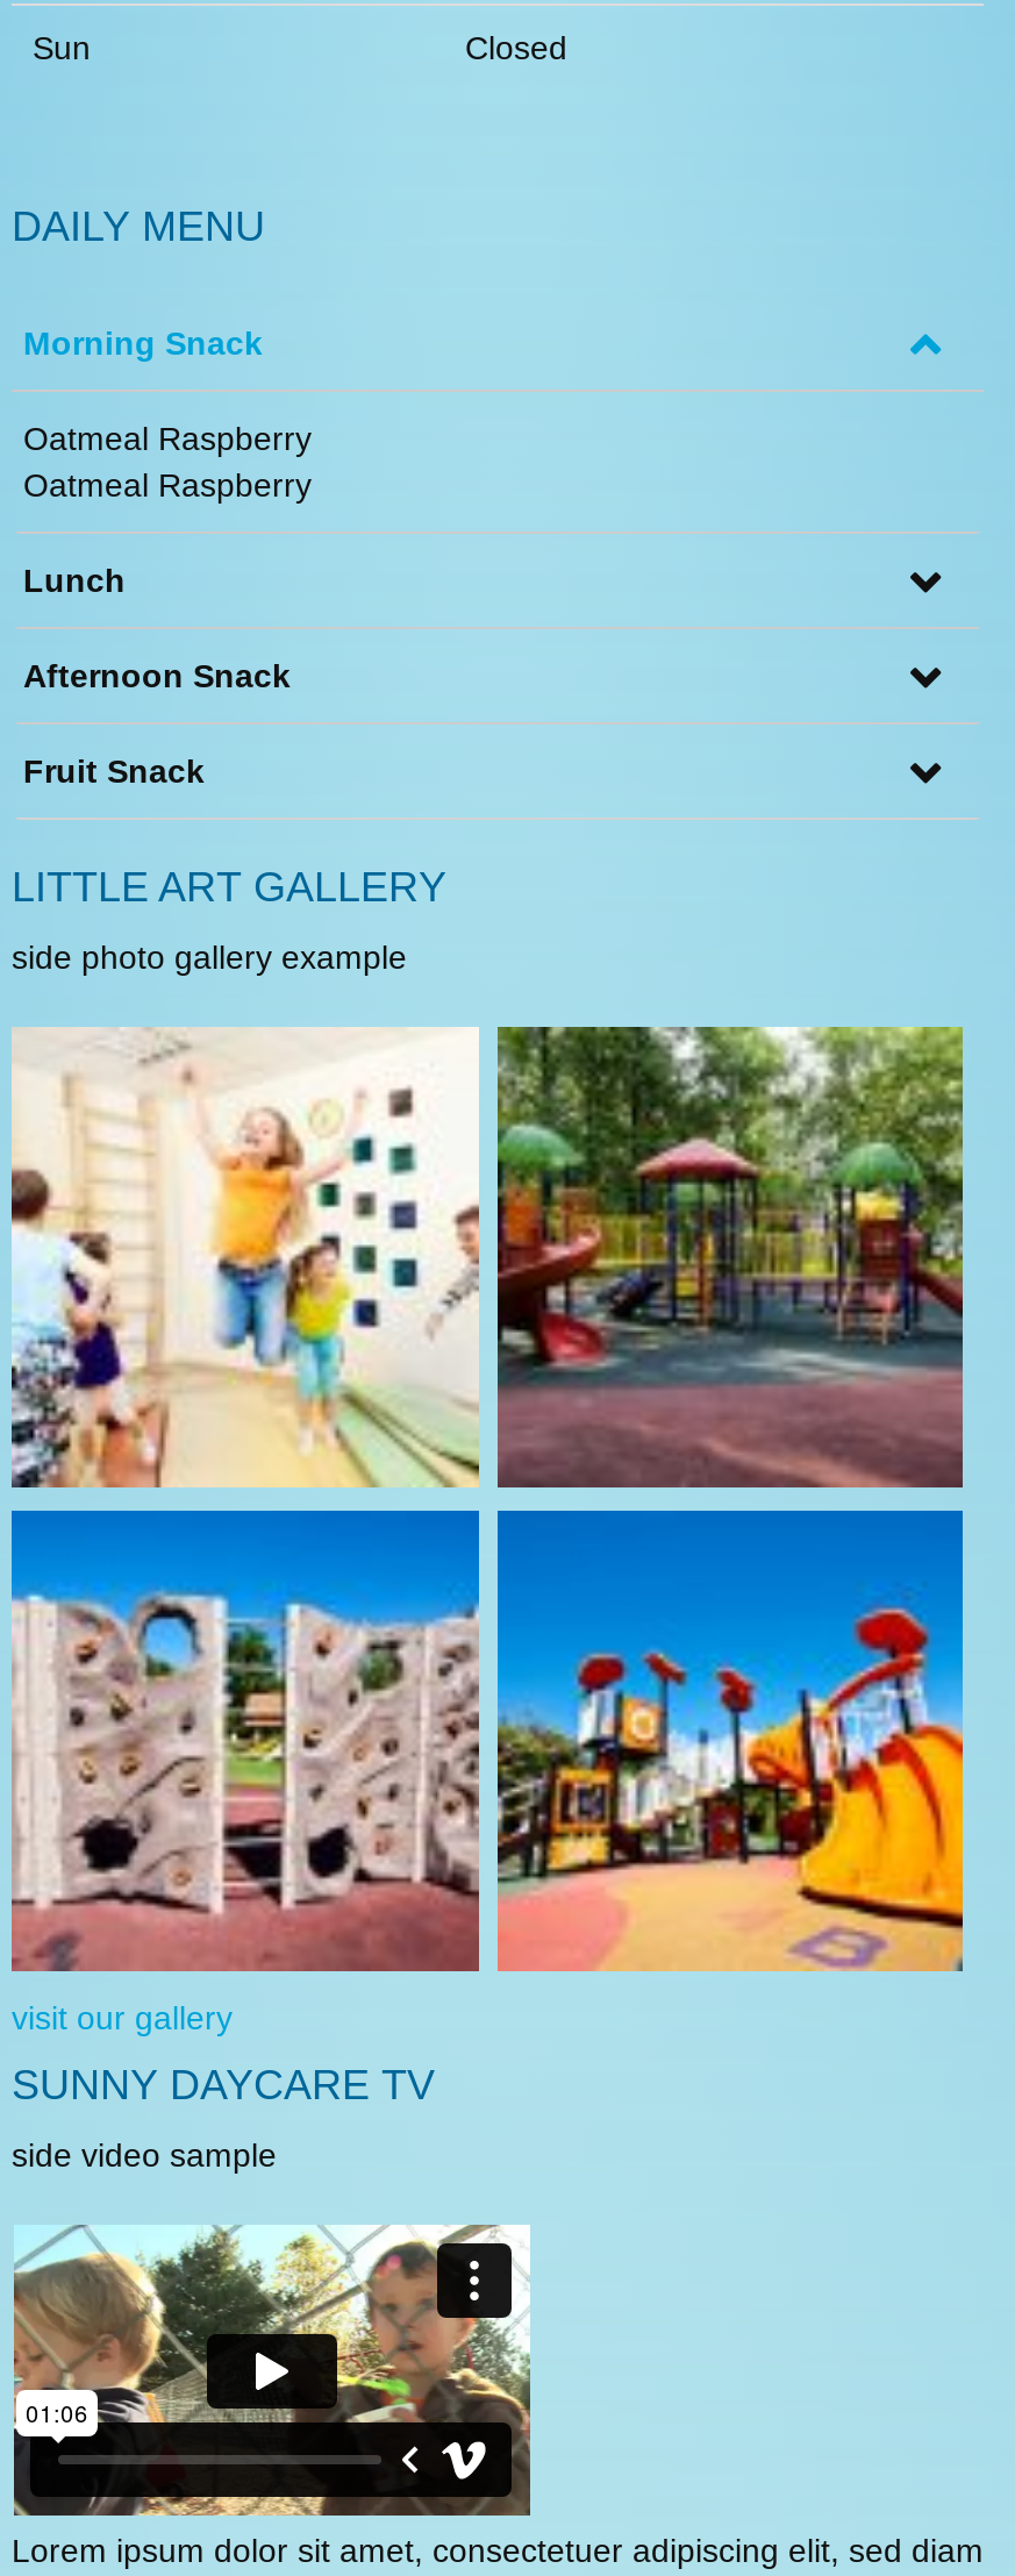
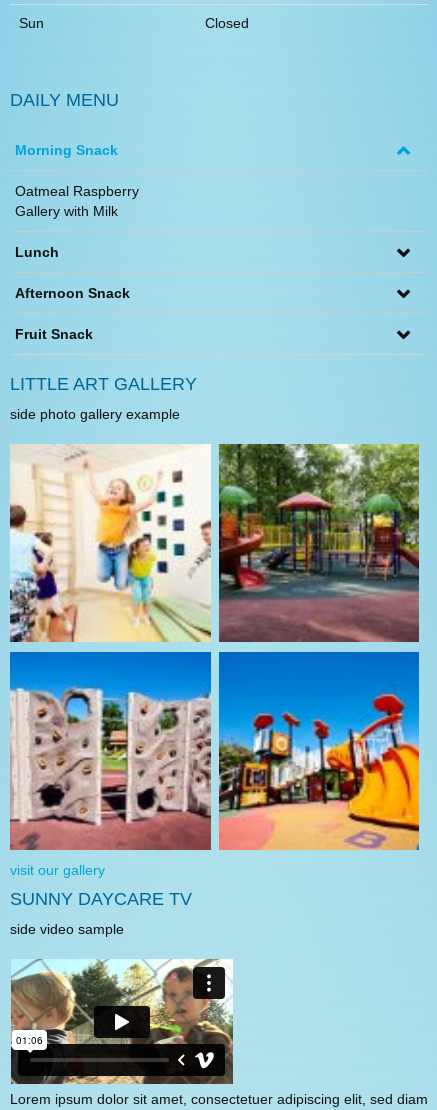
- Oatmeal Raspberry
+ Gallery with Milk
